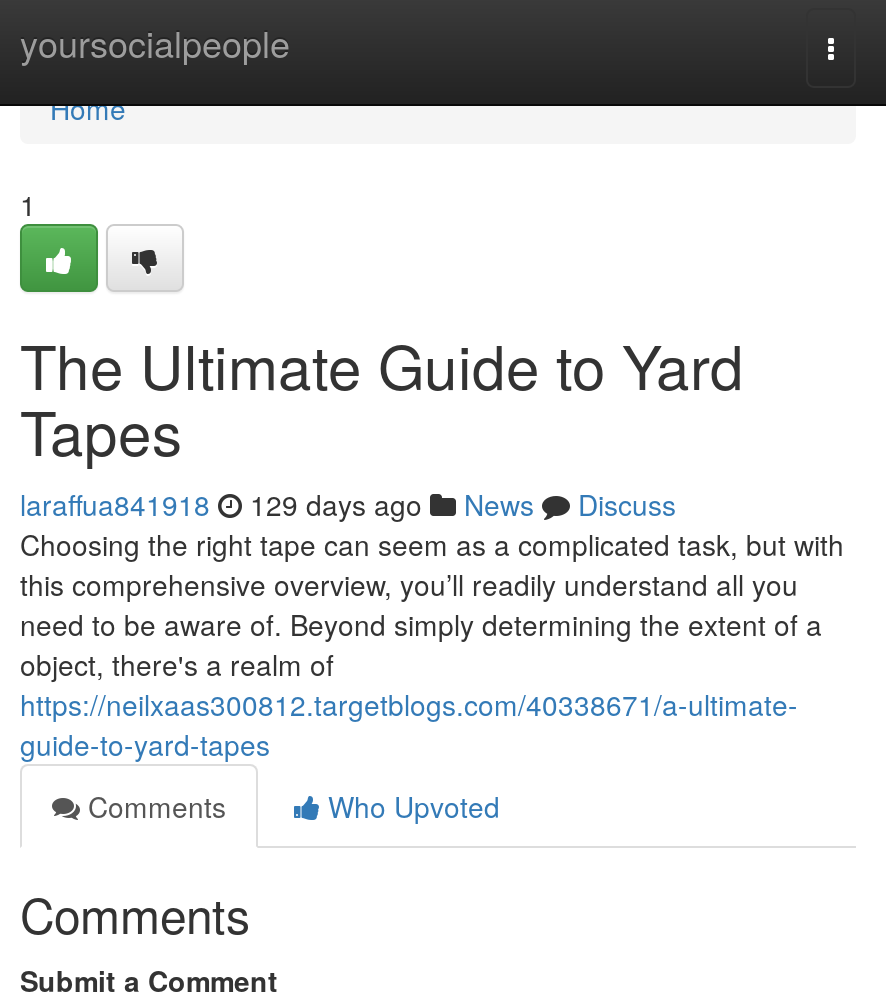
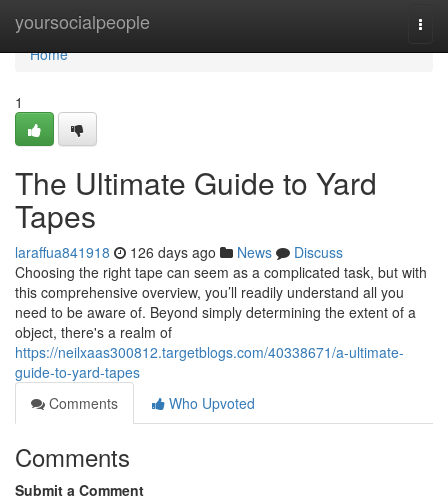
- laraffua841918 129 days ago News Discuss
+ laraffua841918 126 days ago News Discuss
